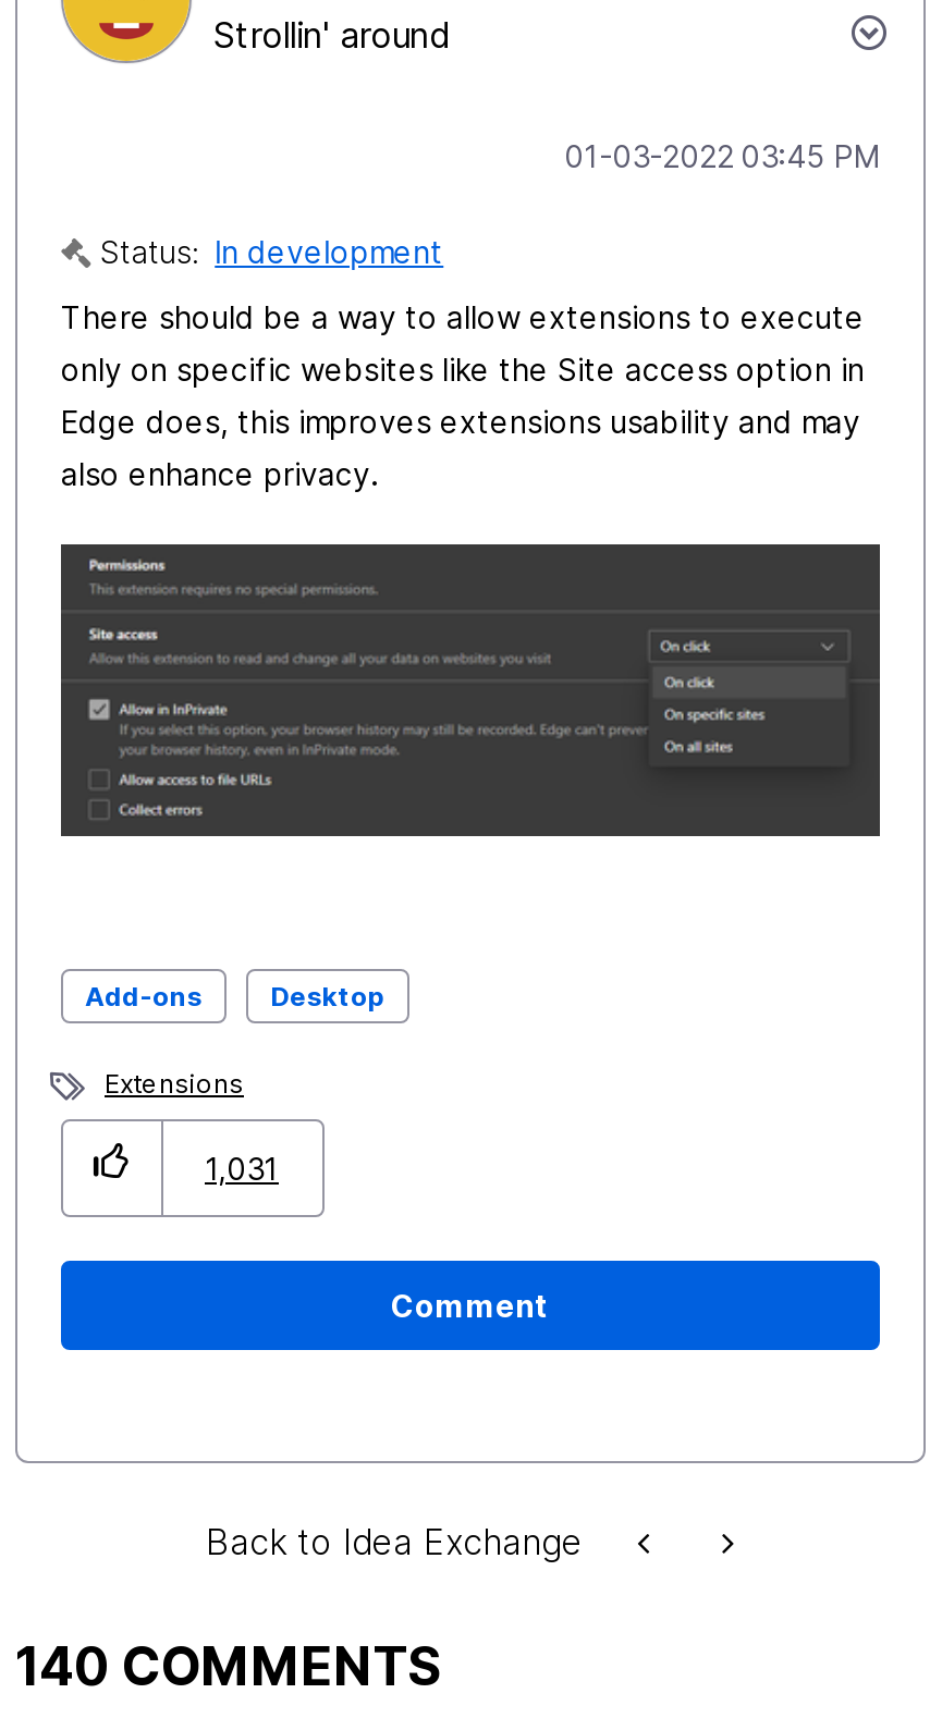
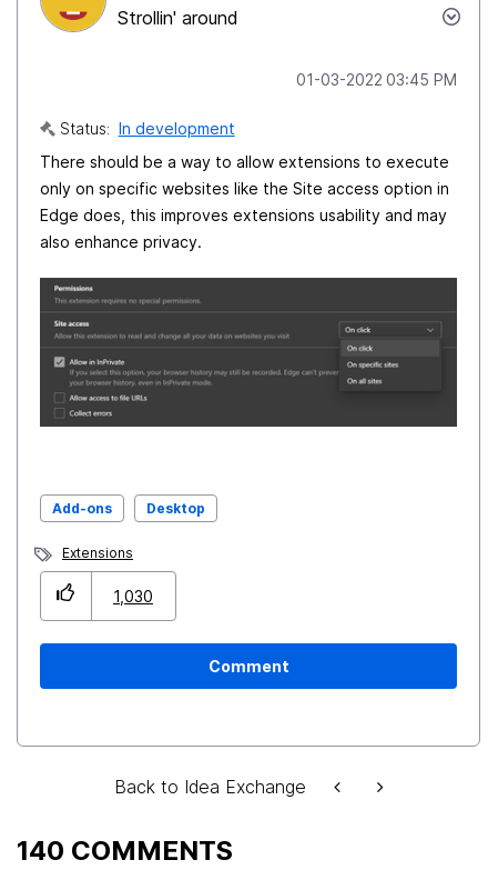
- 1,031
+ 1,030
